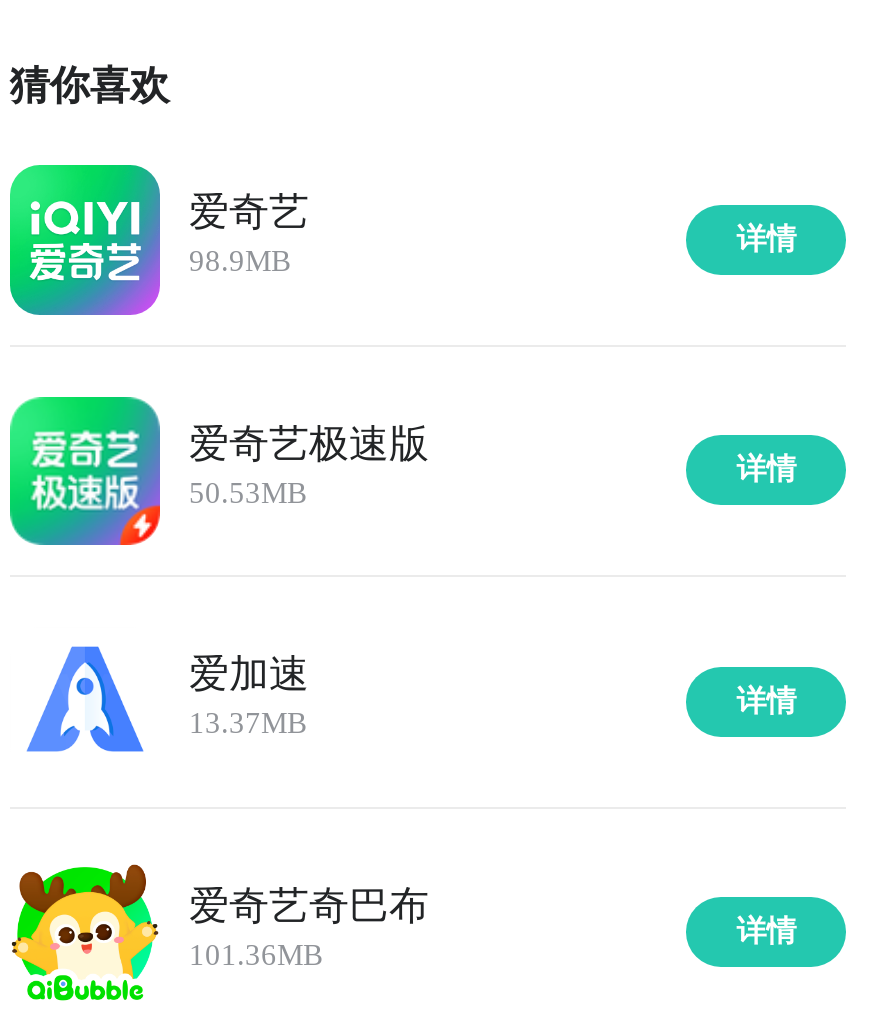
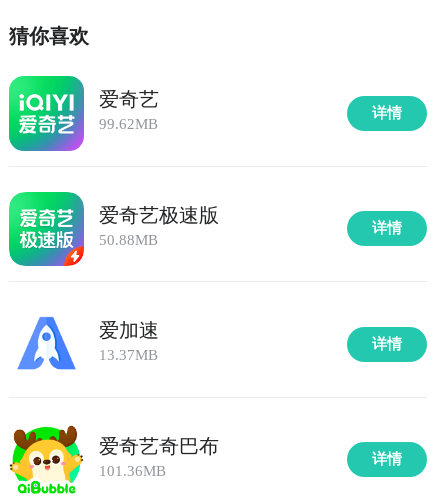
- 98.9MB
+ 99.62MB

- 50.53MB
+ 50.88MB
